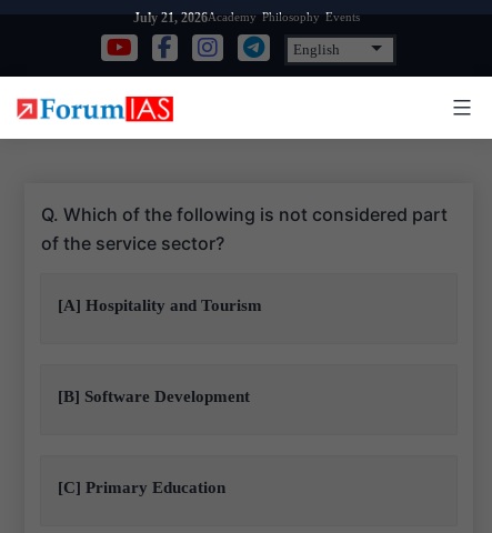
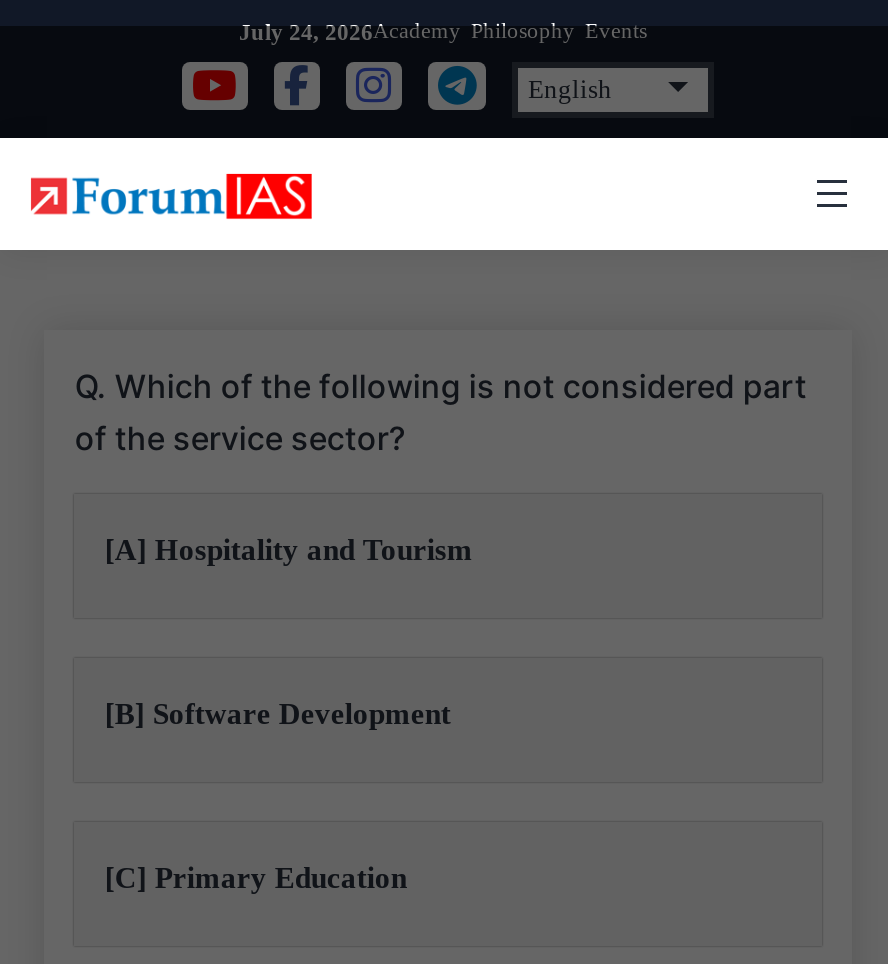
- July 21, 2026Academy Philosophy Events
+ July 24, 2026Academy Philosophy Events
